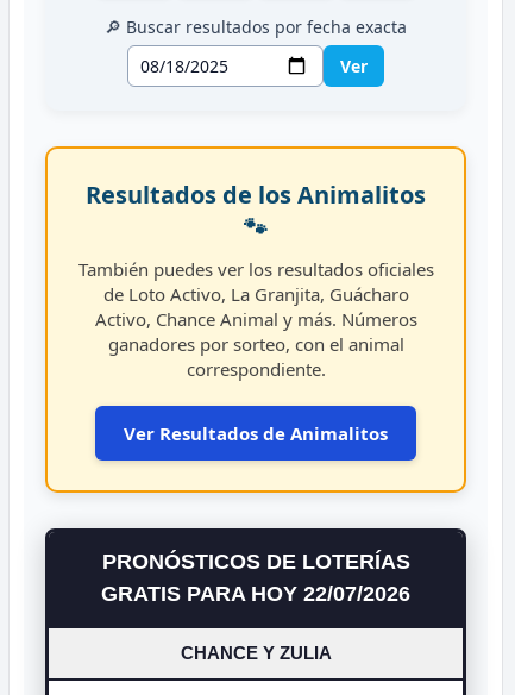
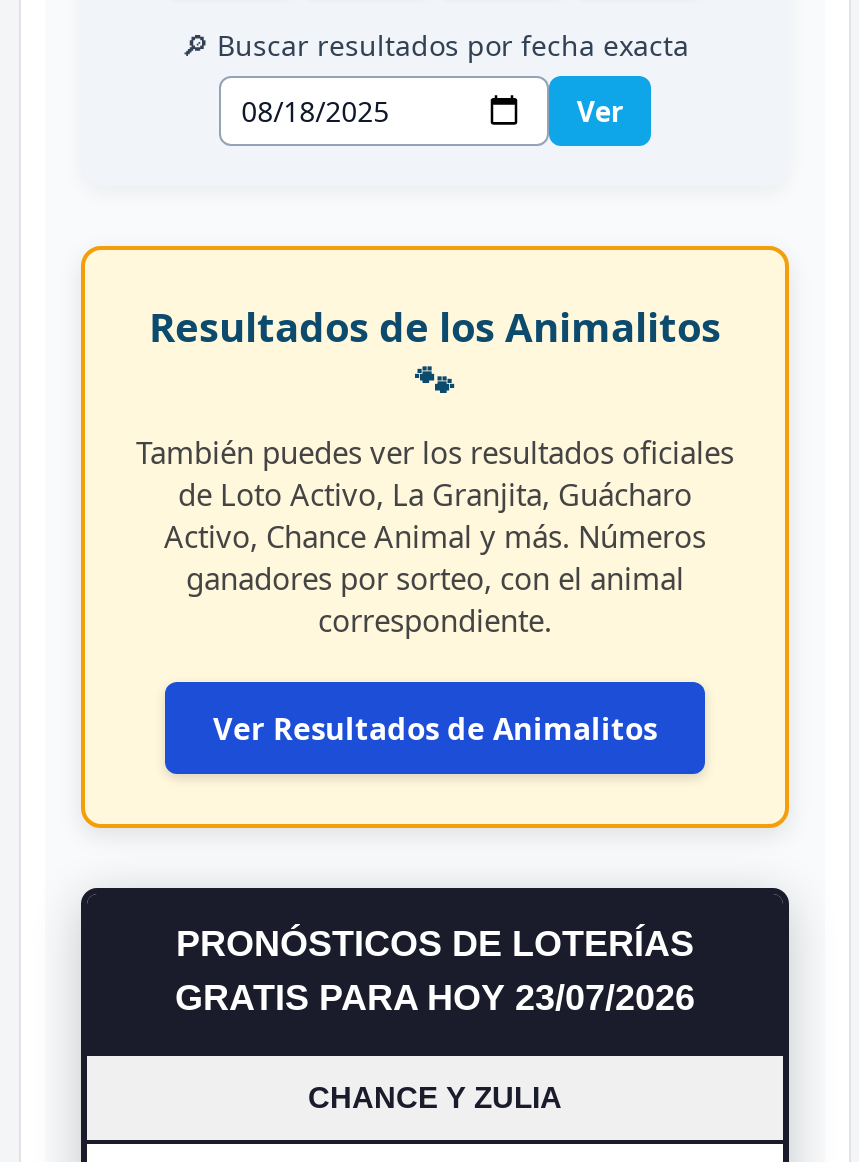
- GRATIS PARA HOY 22/07/2026
+ GRATIS PARA HOY 23/07/2026
